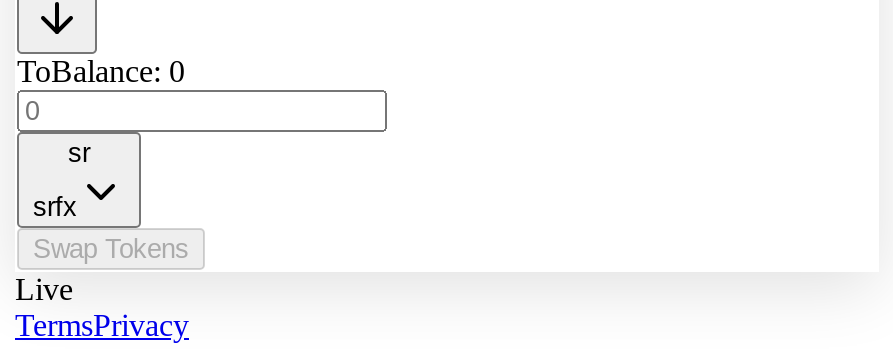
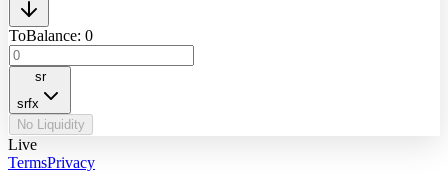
- Swap Tokens
+ No Liquidity
